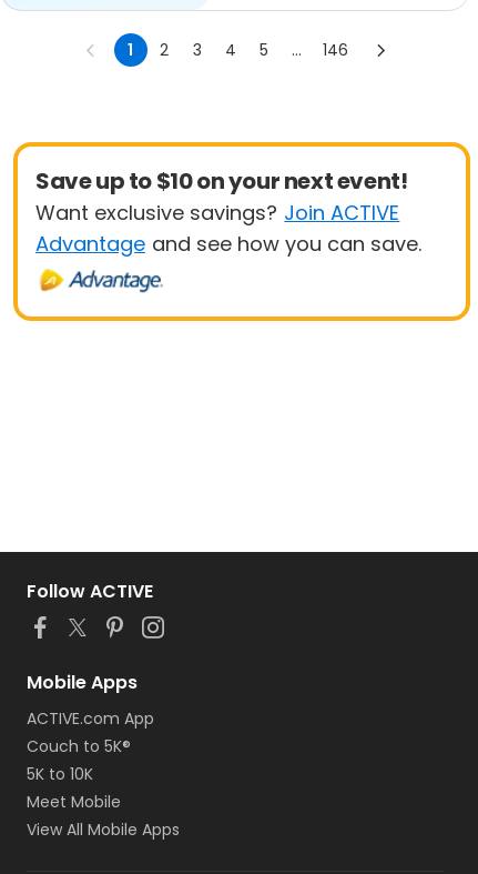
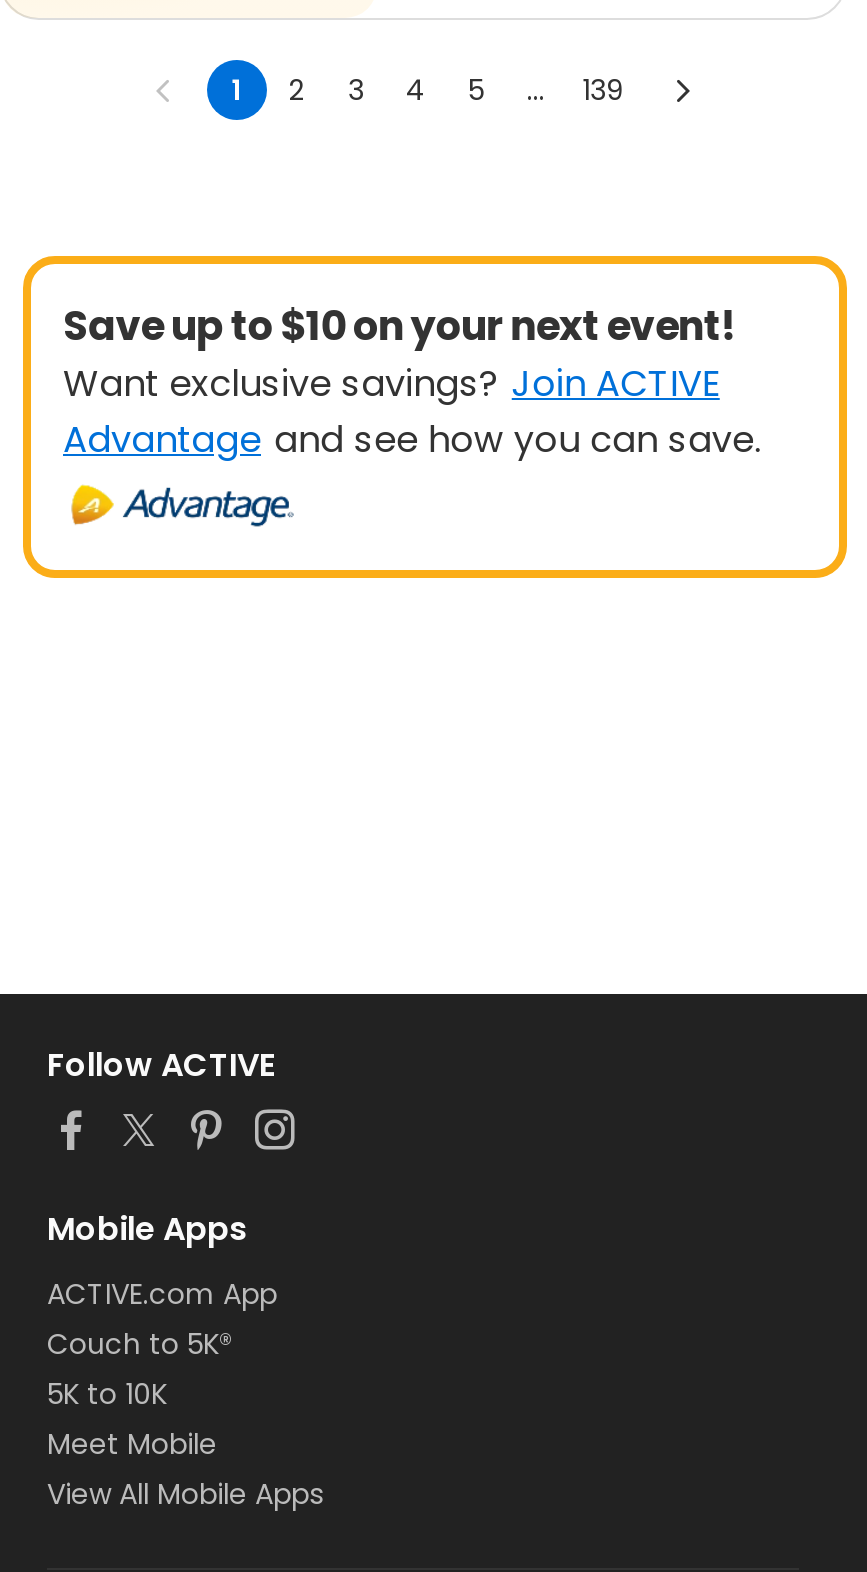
- 146
+ 139
